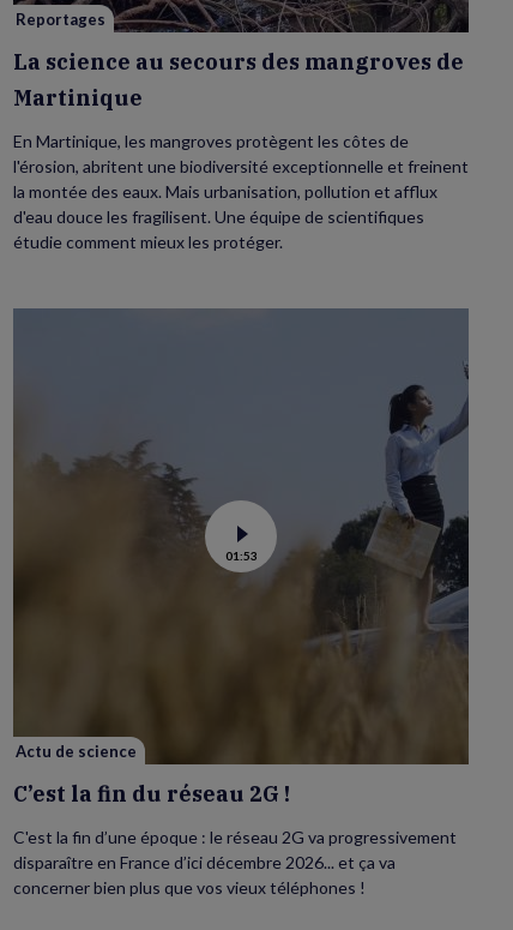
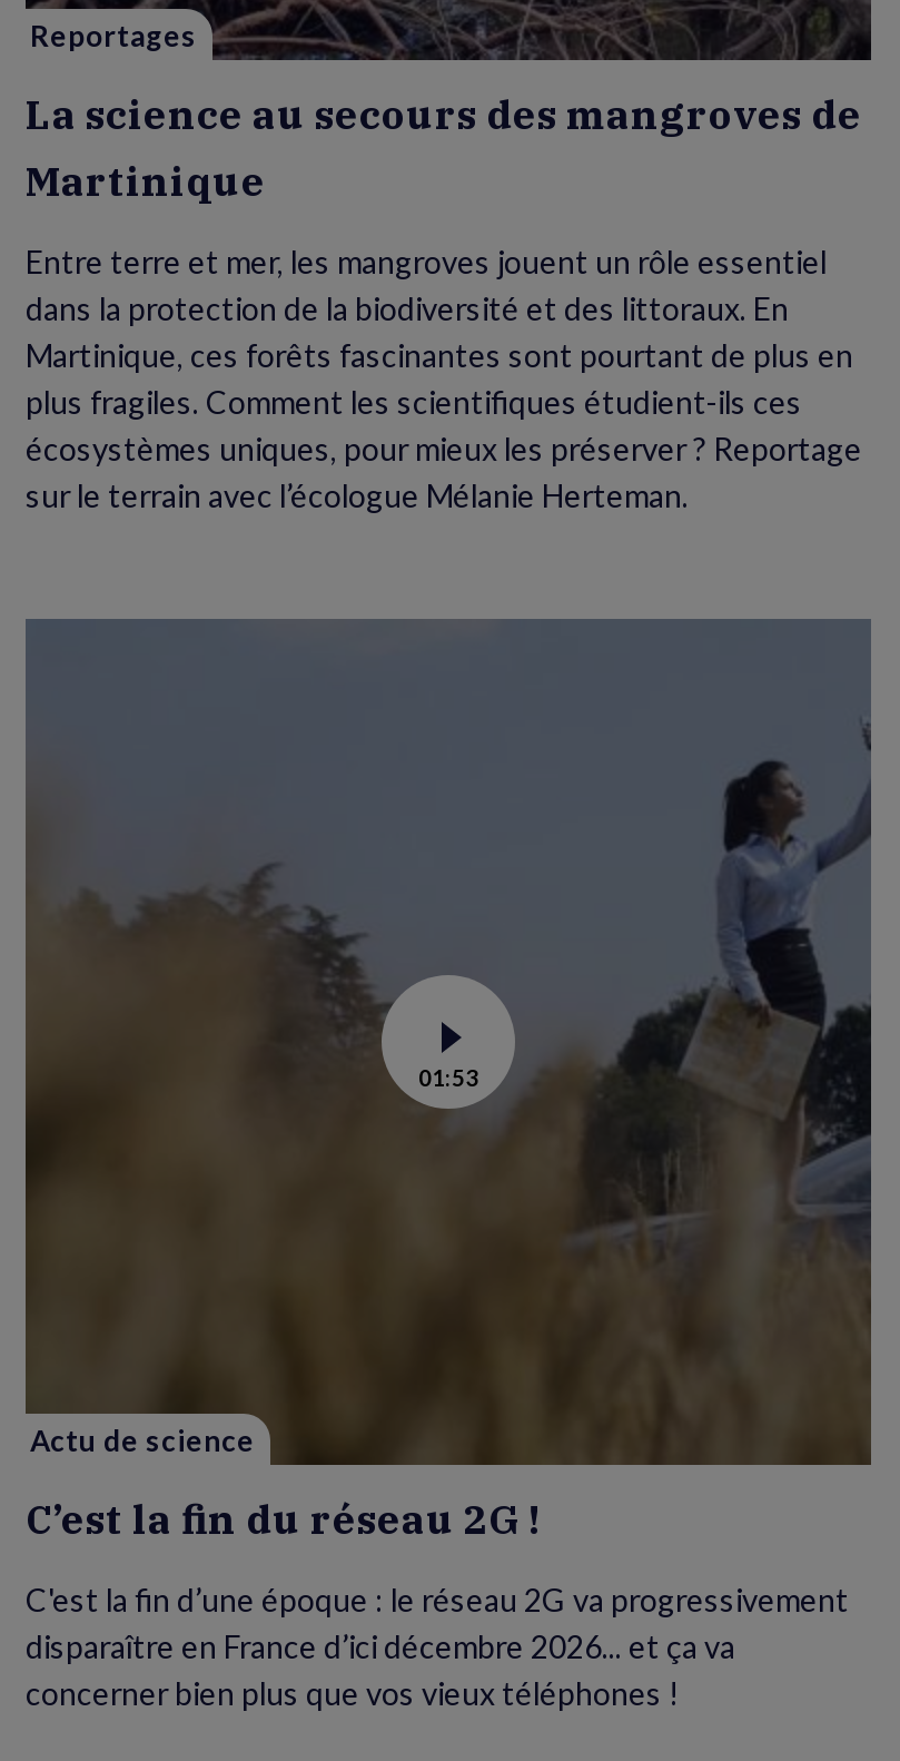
- En Martinique, les mangroves protègent les côtes de
- l'érosion, abritent une biodiversité exceptionnelle et freinent
- la montée des eaux. Mais urbanisation, pollution et afflux
- d'eau douce les fragilisent. Une équipe de scientifiques
- étudie comment mieux les protéger.
+ Entre terre et mer, les mangroves jouent un rôle essentiel
+ dans la protection de la biodiversité et des littoraux. En
+ Martinique, ces forêts fascinantes sont pourtant de plus en
+ plus fragiles. Comment les scientifiques étudient-ils ces
+ écosystèmes uniques, pour mieux les préserver ? Reportage
+ sur le terrain avec l’écologue Mélanie Herteman.
